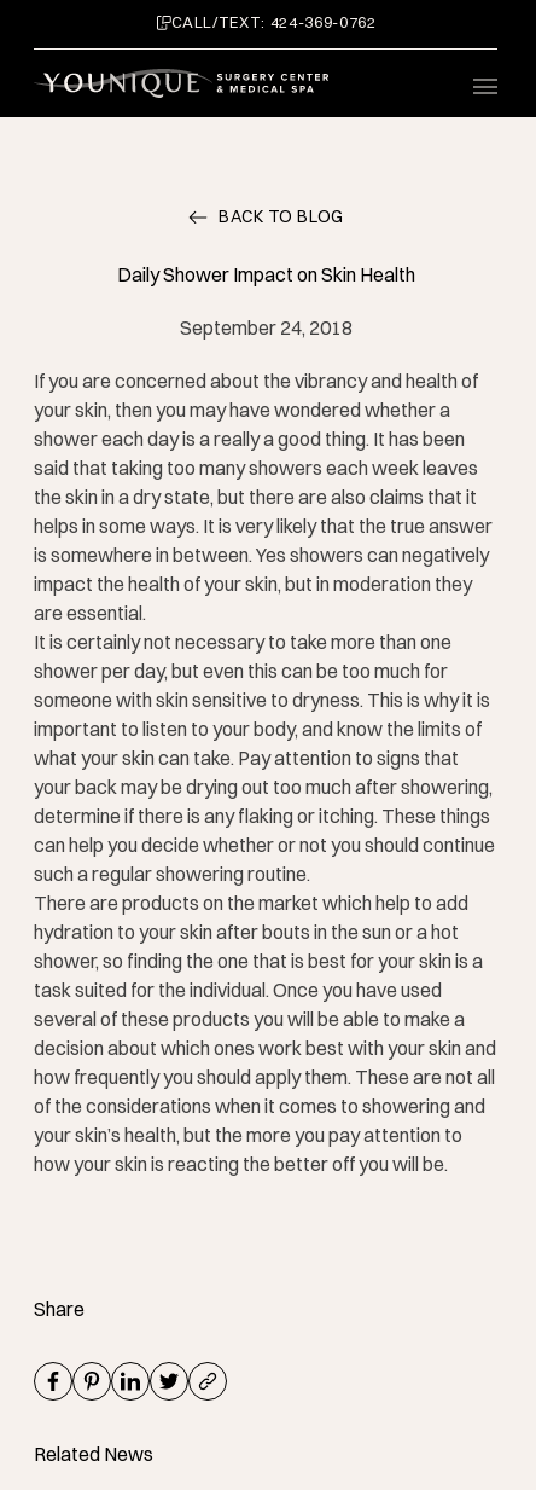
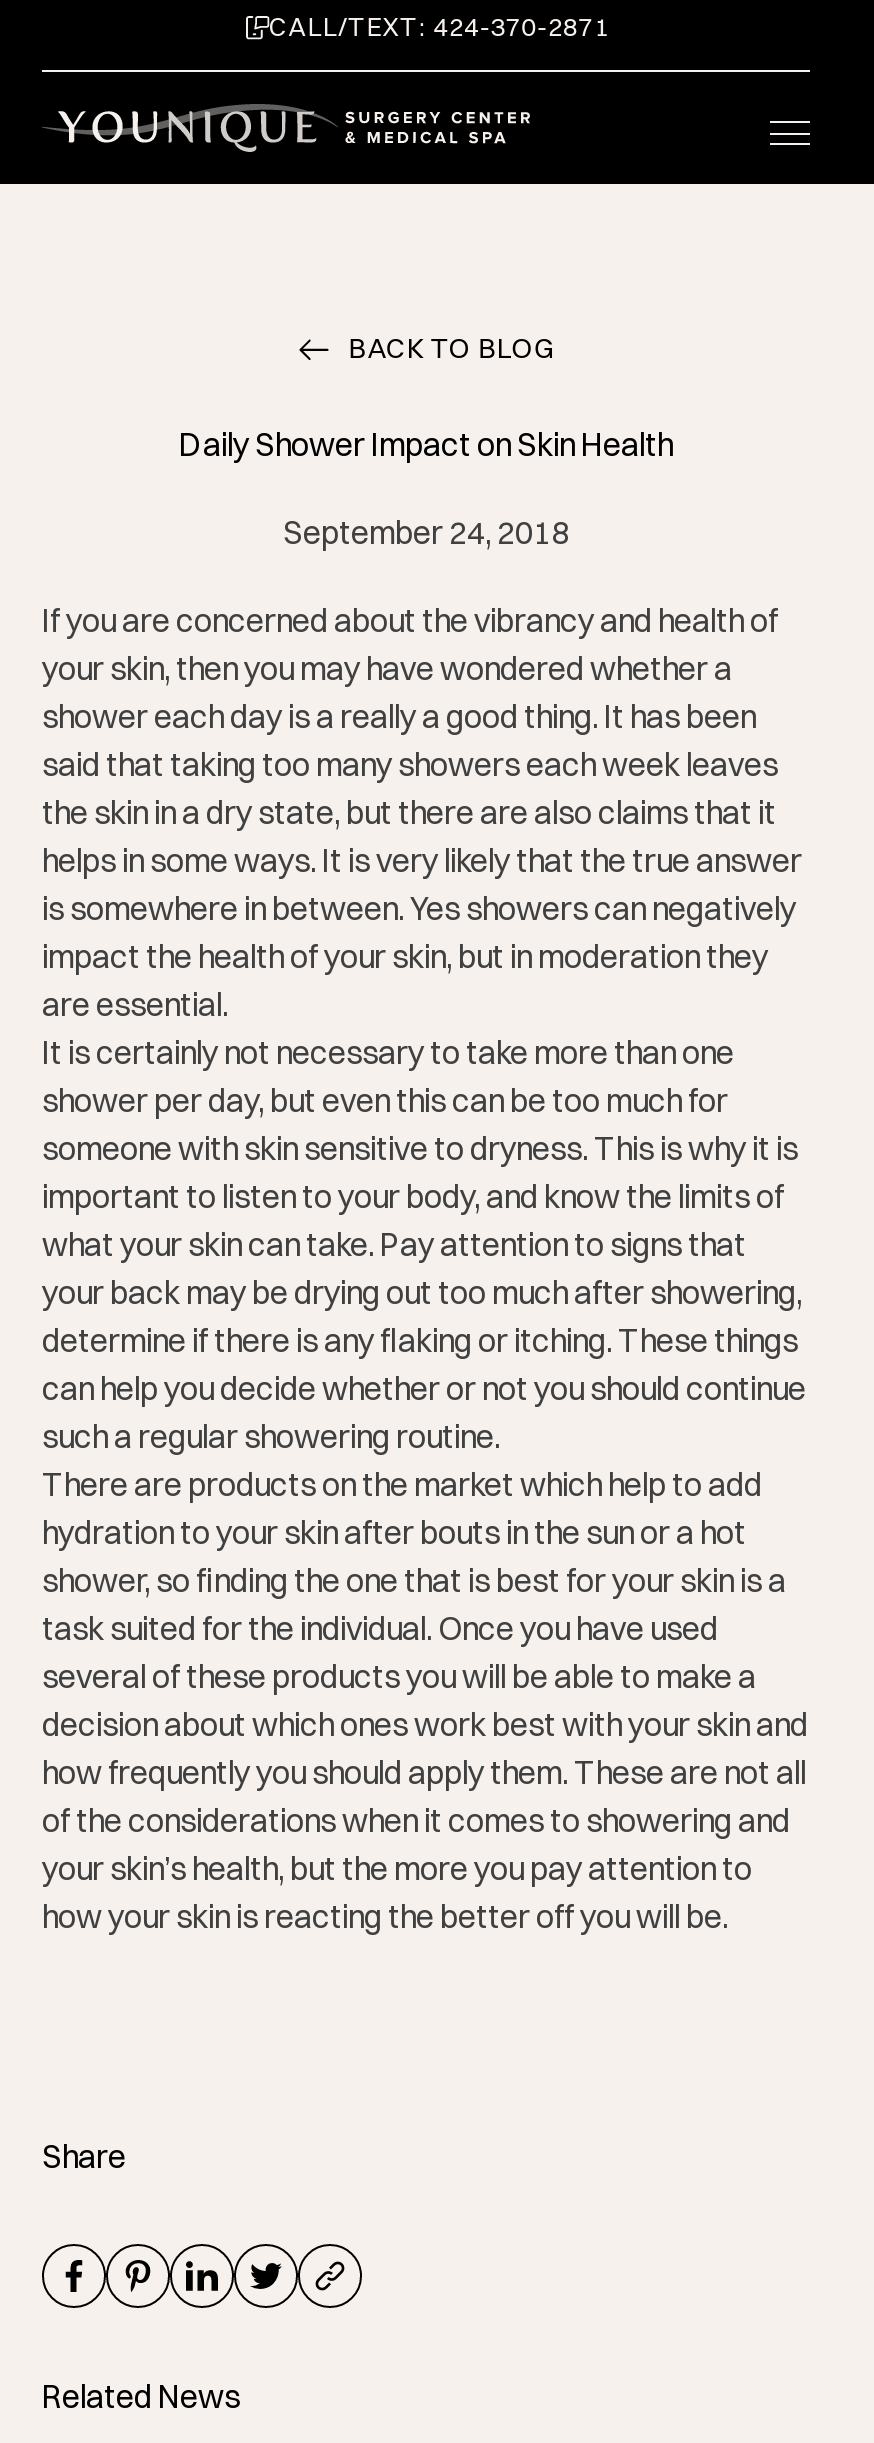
- CALL/TEXT: 424-369-0762
+ CALL/TEXT: 424-370-2871
